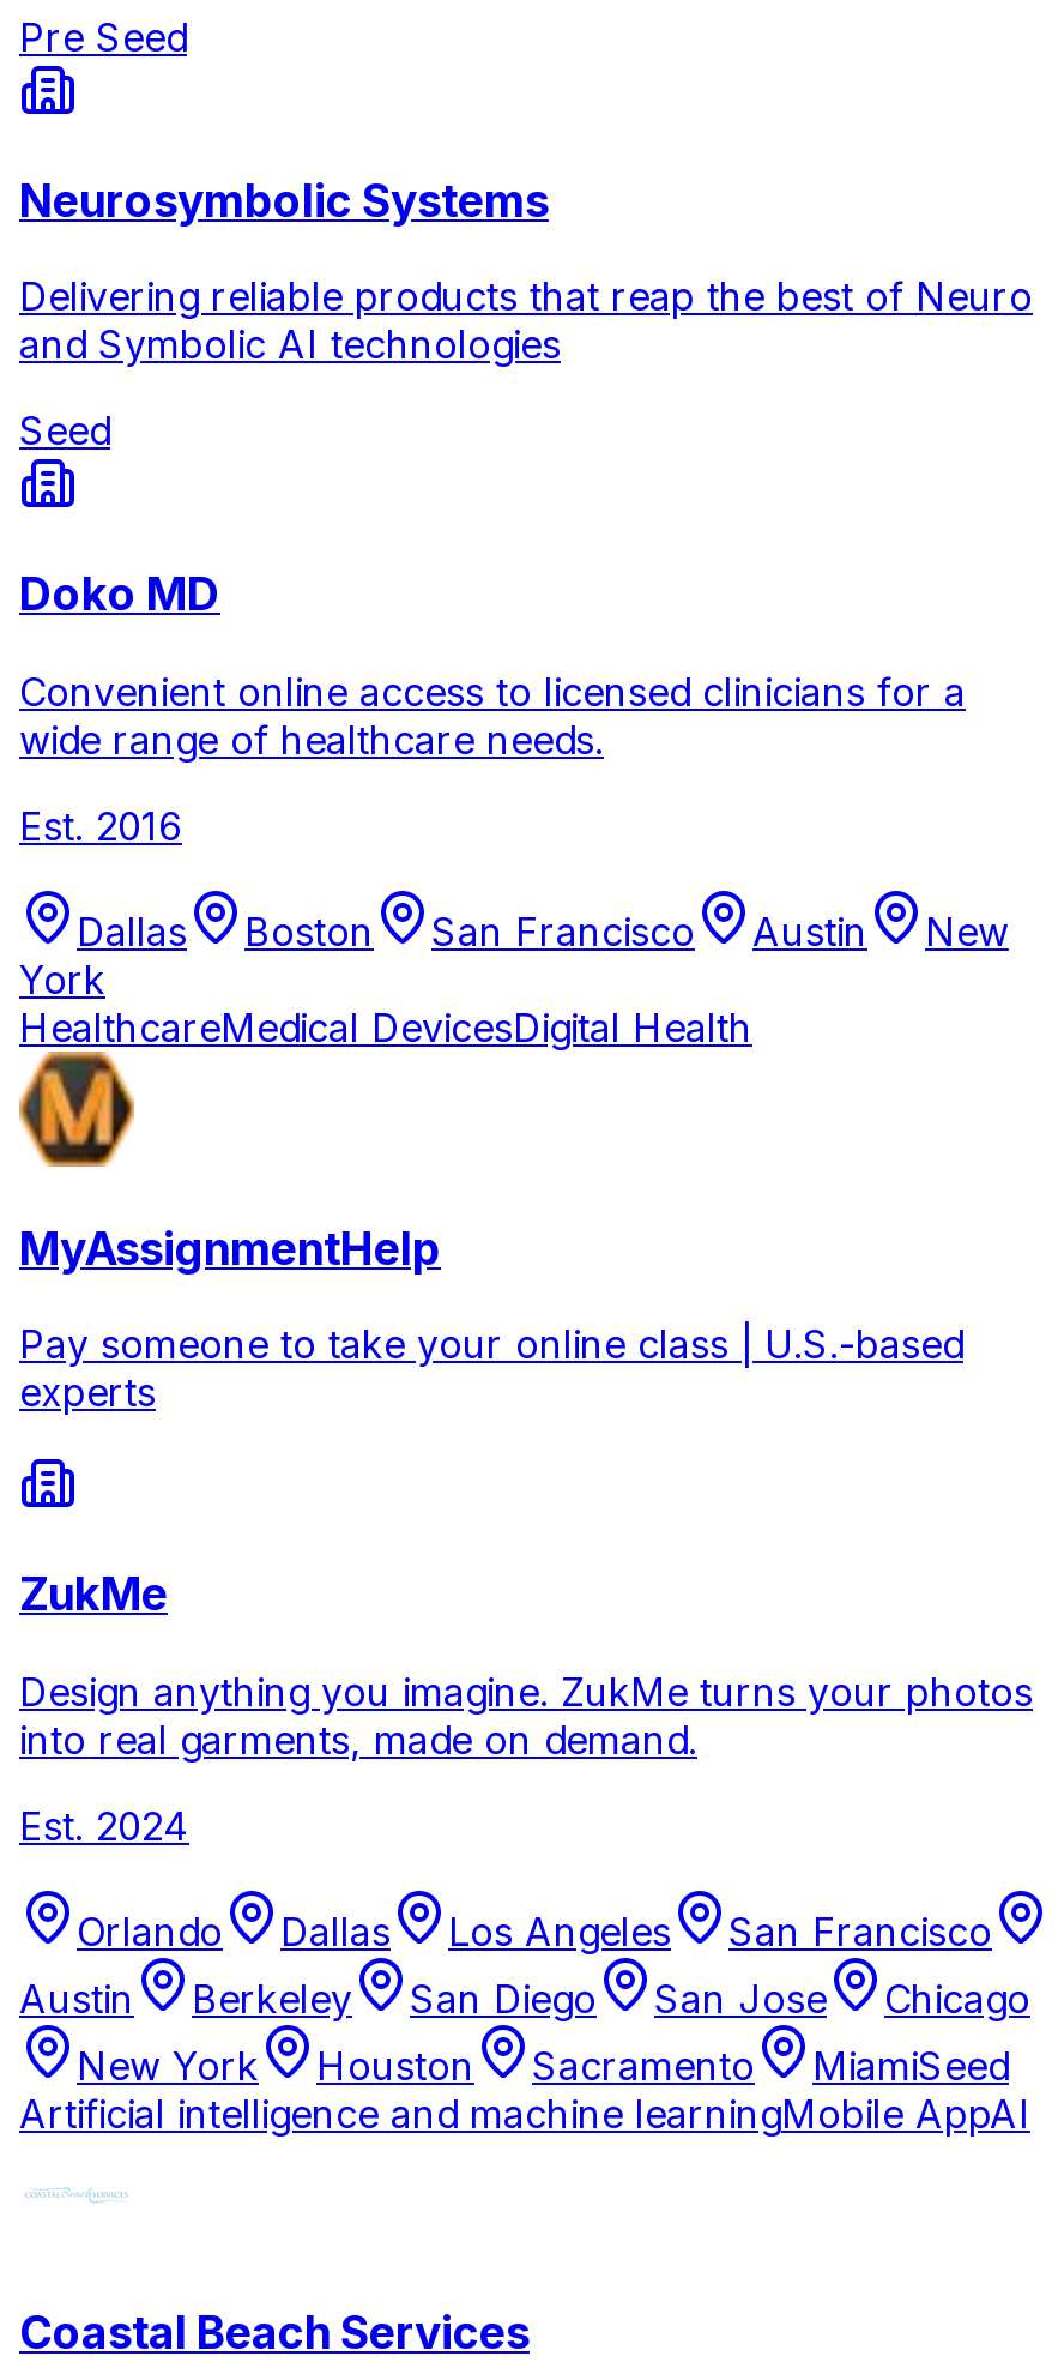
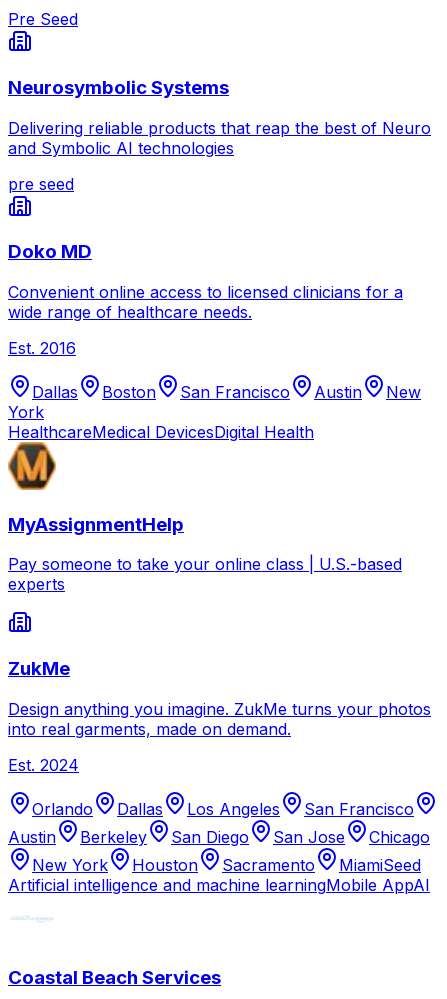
- Seed
+ pre seed
